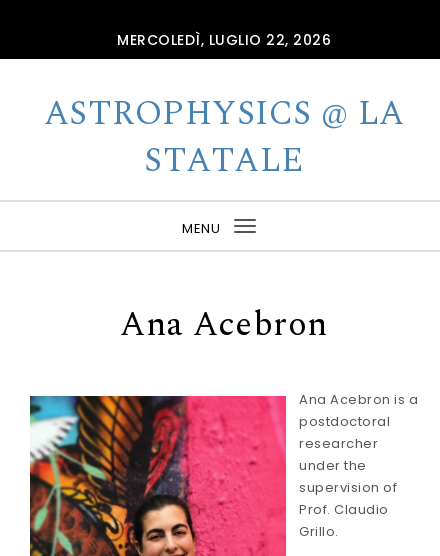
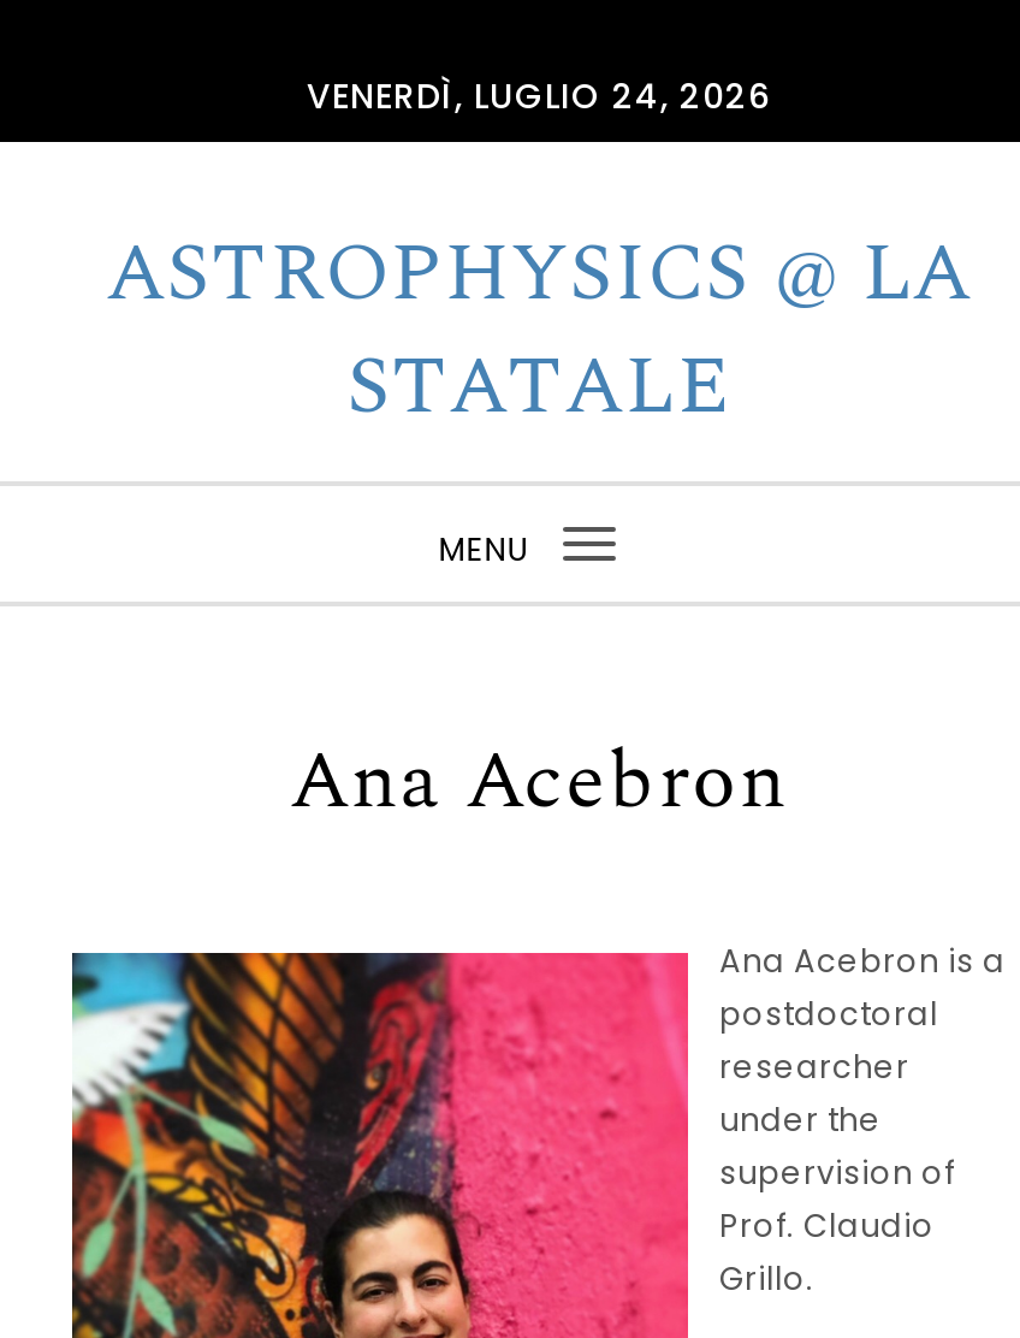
- MERCOLEDÌ, LUGLIO 22, 2026
+ VENERDÌ, LUGLIO 24, 2026
